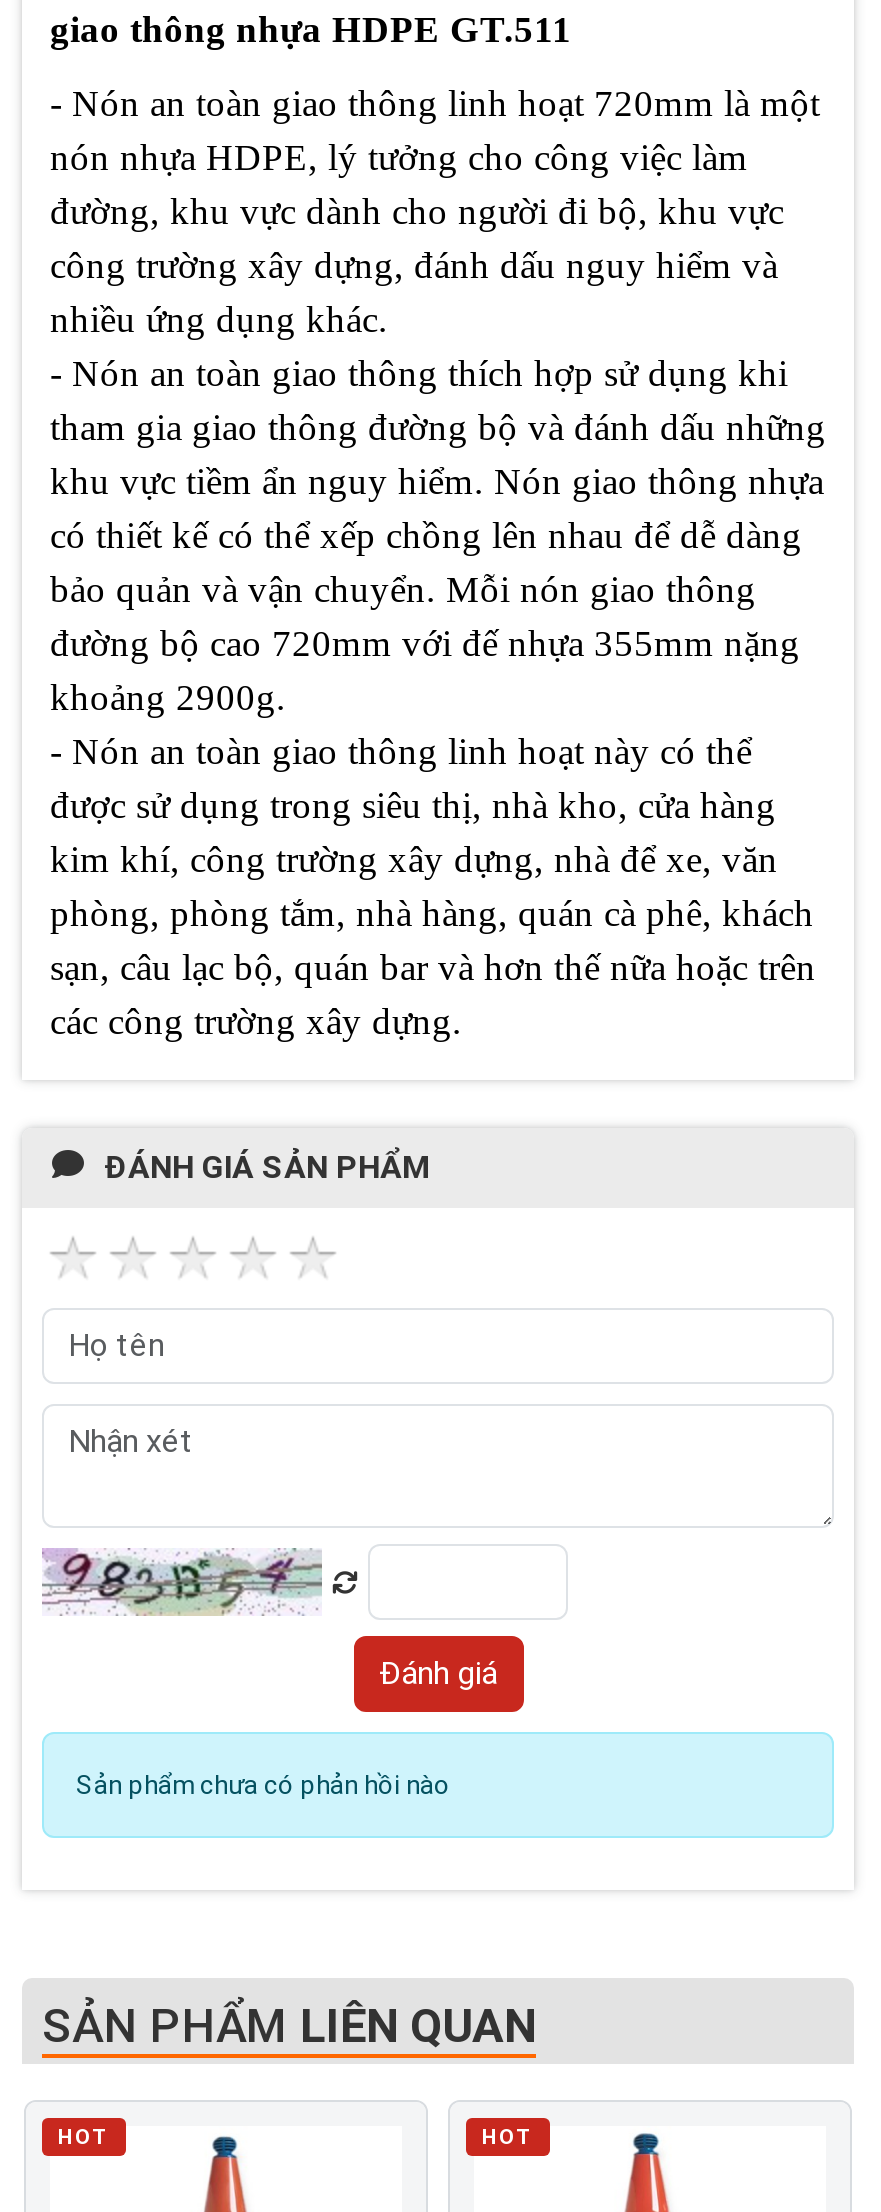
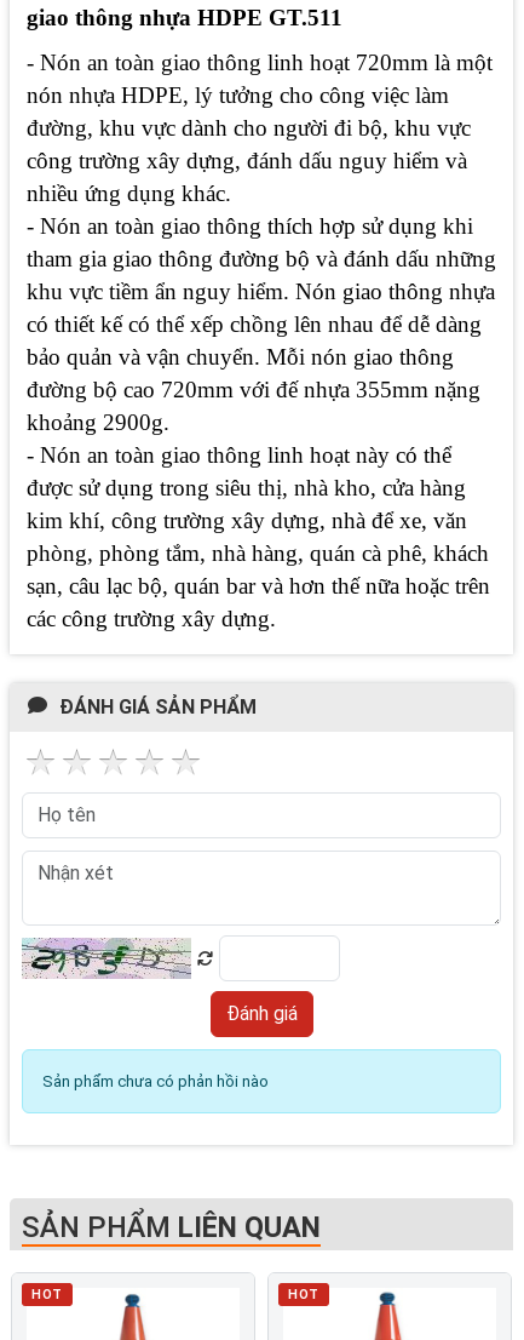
- [image]
+ [image]
